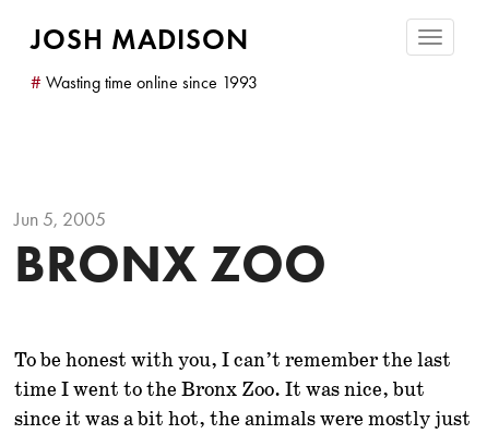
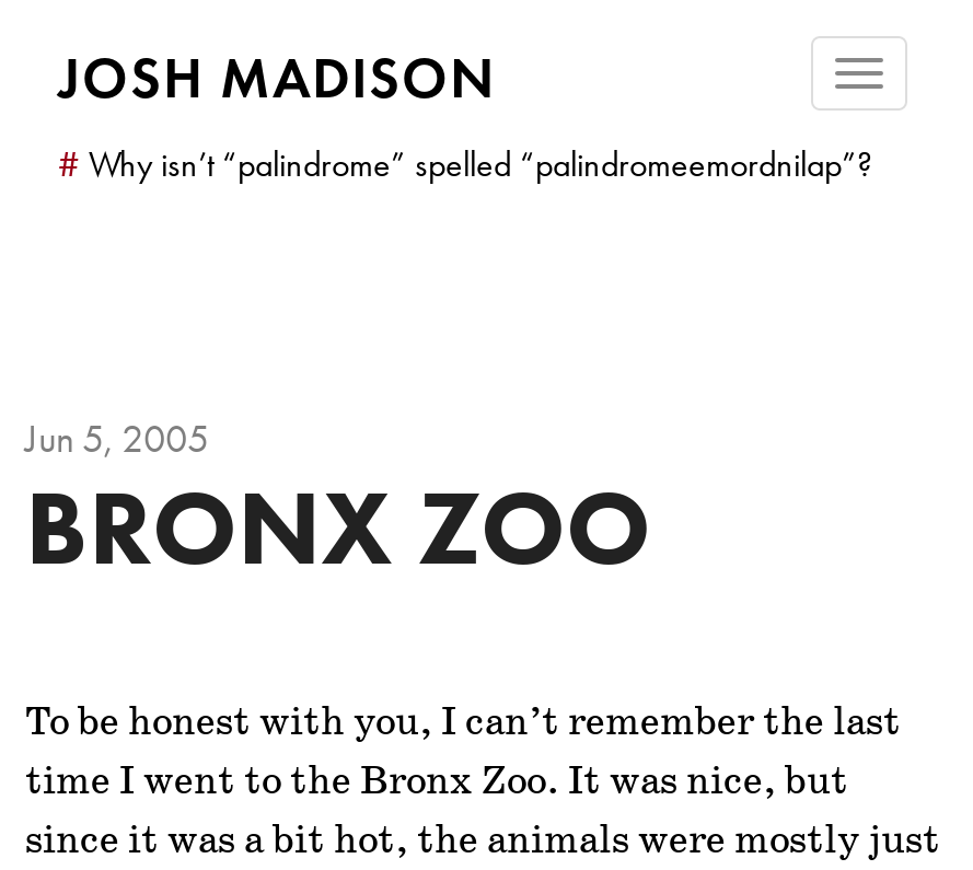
- #Wasting time online since 1993
+ #Why isn’t “palindrome” spelled “palindromeemordnilap”?
